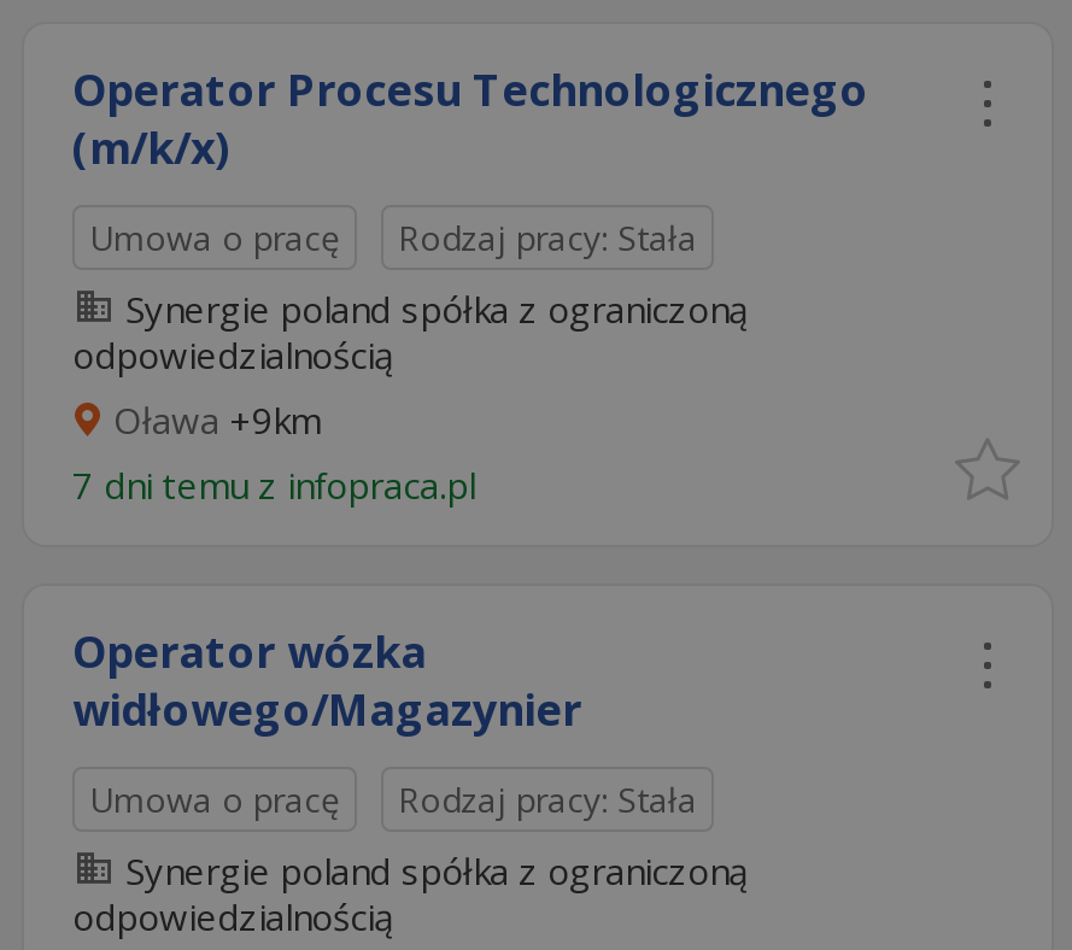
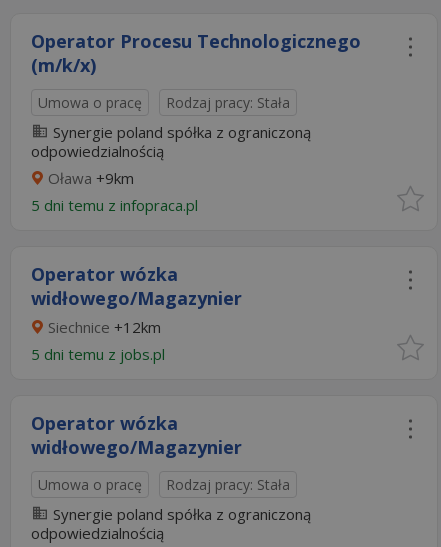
- 7 dni temu z infopraca.pl
+ 5 dni temu z infopraca.pl
+ Operator wózka
+ widłowego/Magazynier
+ Siechnice +12km
+ 5 dni temu z jobs.pl
